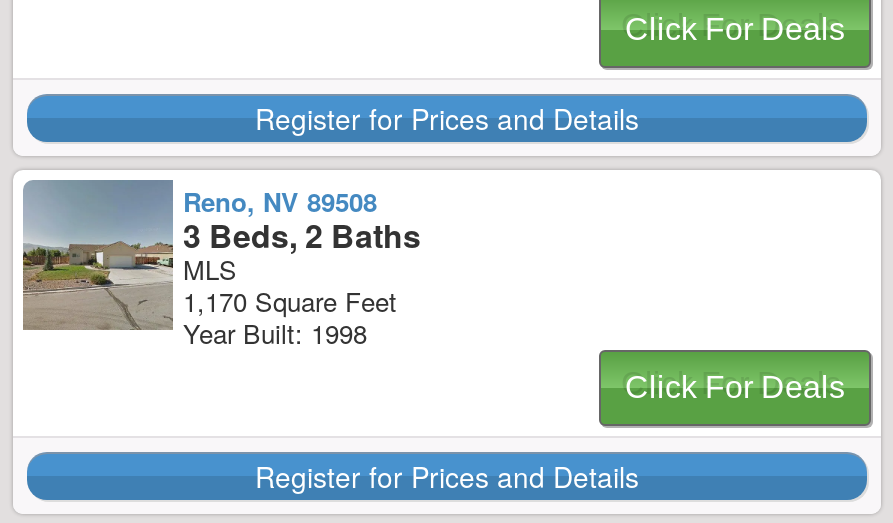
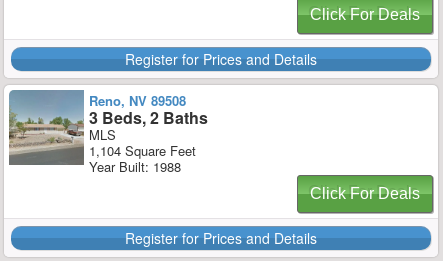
- [image]
- 1,170 Square Feet
+ [image]
+ 1,104 Square Feet

- Year Built: 1998
+ Year Built: 1988
